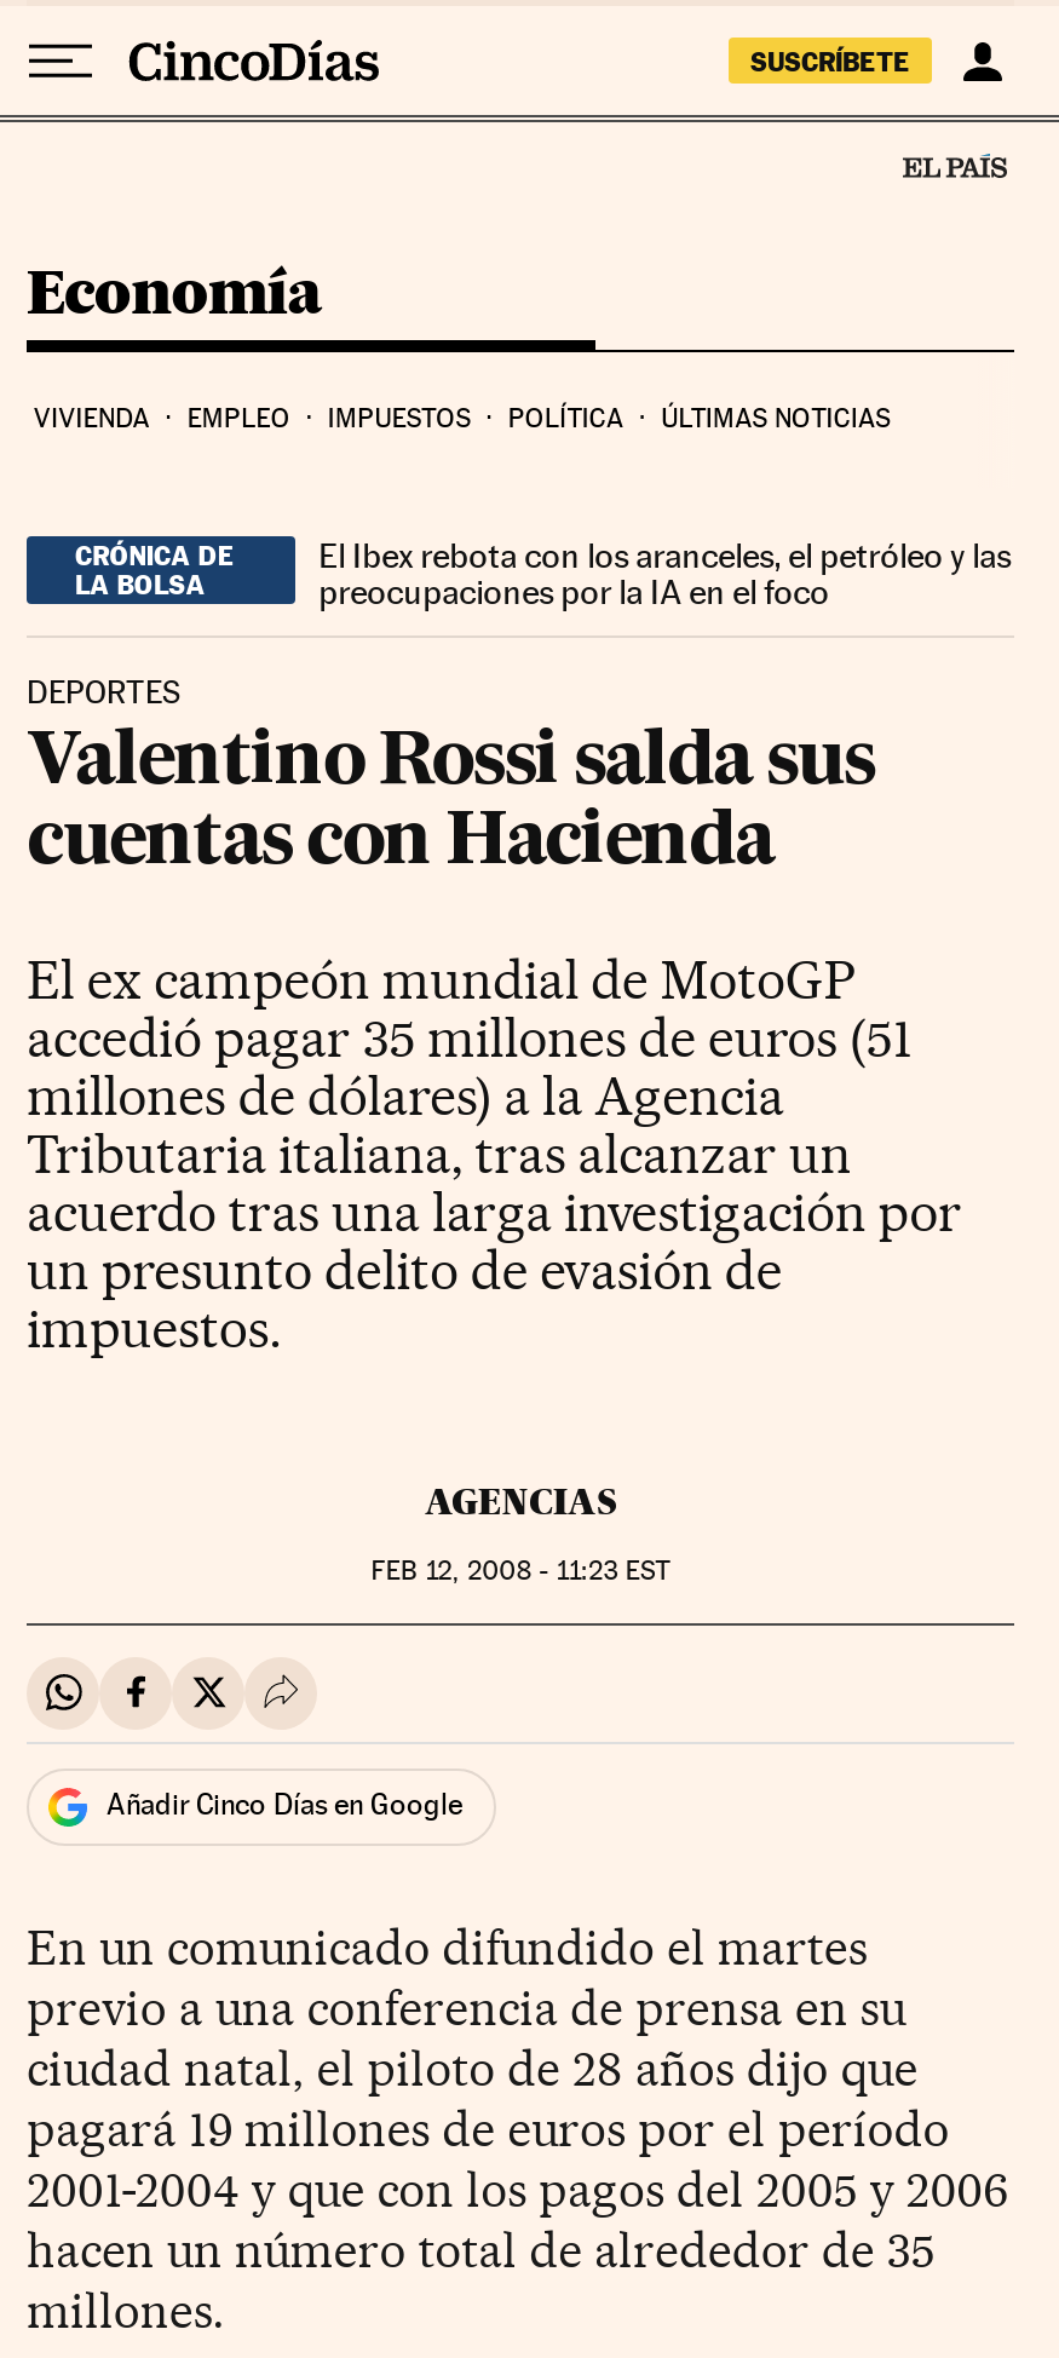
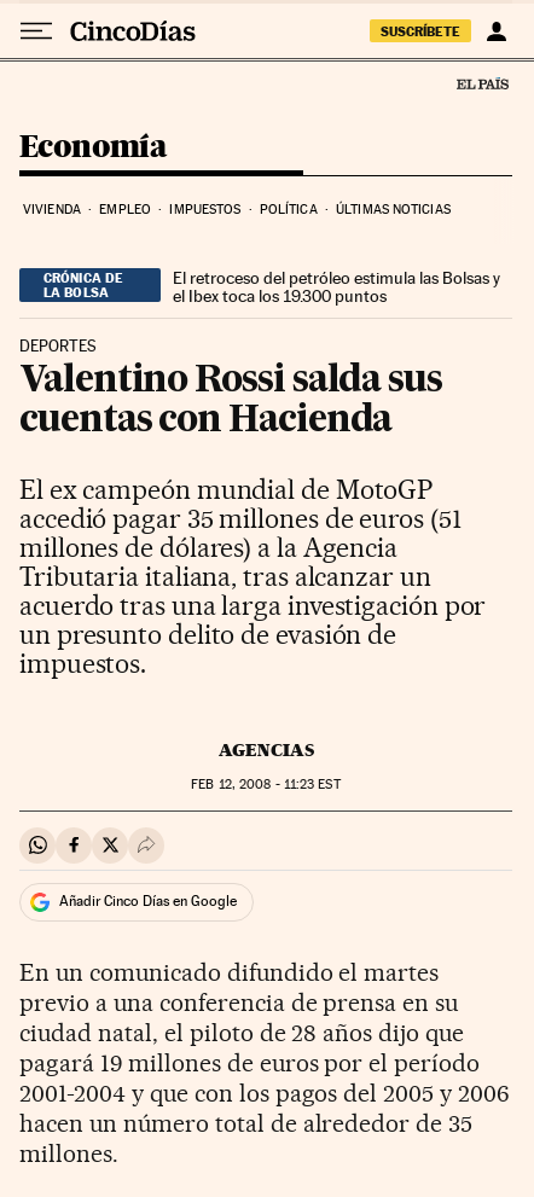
- El Ibex rebota con los aranceles, el petróleo y las
- preocupaciones por la IA en el foco
+ El retroceso del petróleo estimula las Bolsas y
+ el Ibex toca los 19.300 puntos
